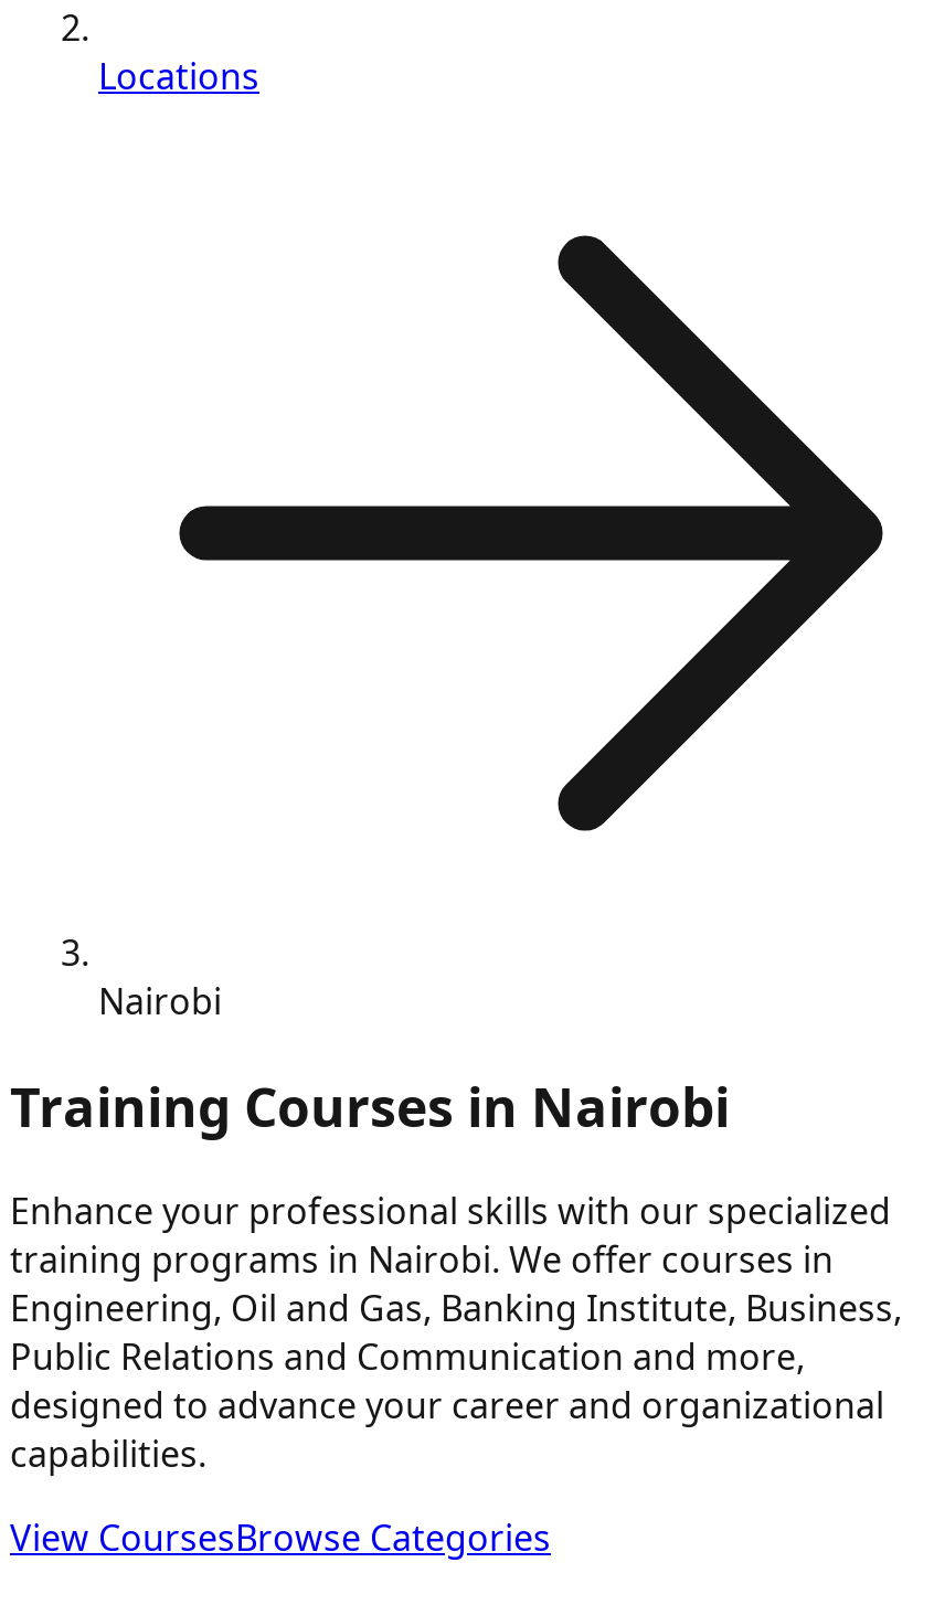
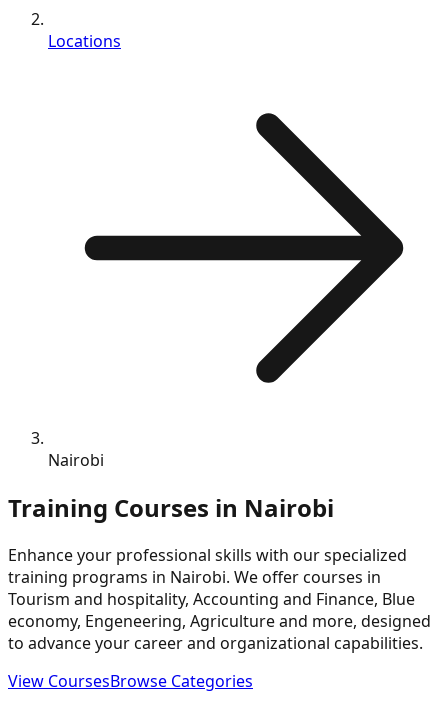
- Engineering, Oil and Gas, Banking Institute, Business,
- Public Relations and Communication and more,
- designed to advance your career and organizational
- capabilities.
+ Tourism and hospitality, Accounting and Finance, Blue
+ economy, Engeneering, Agriculture and more, designed
+ to advance your career and organizational capabilities.
